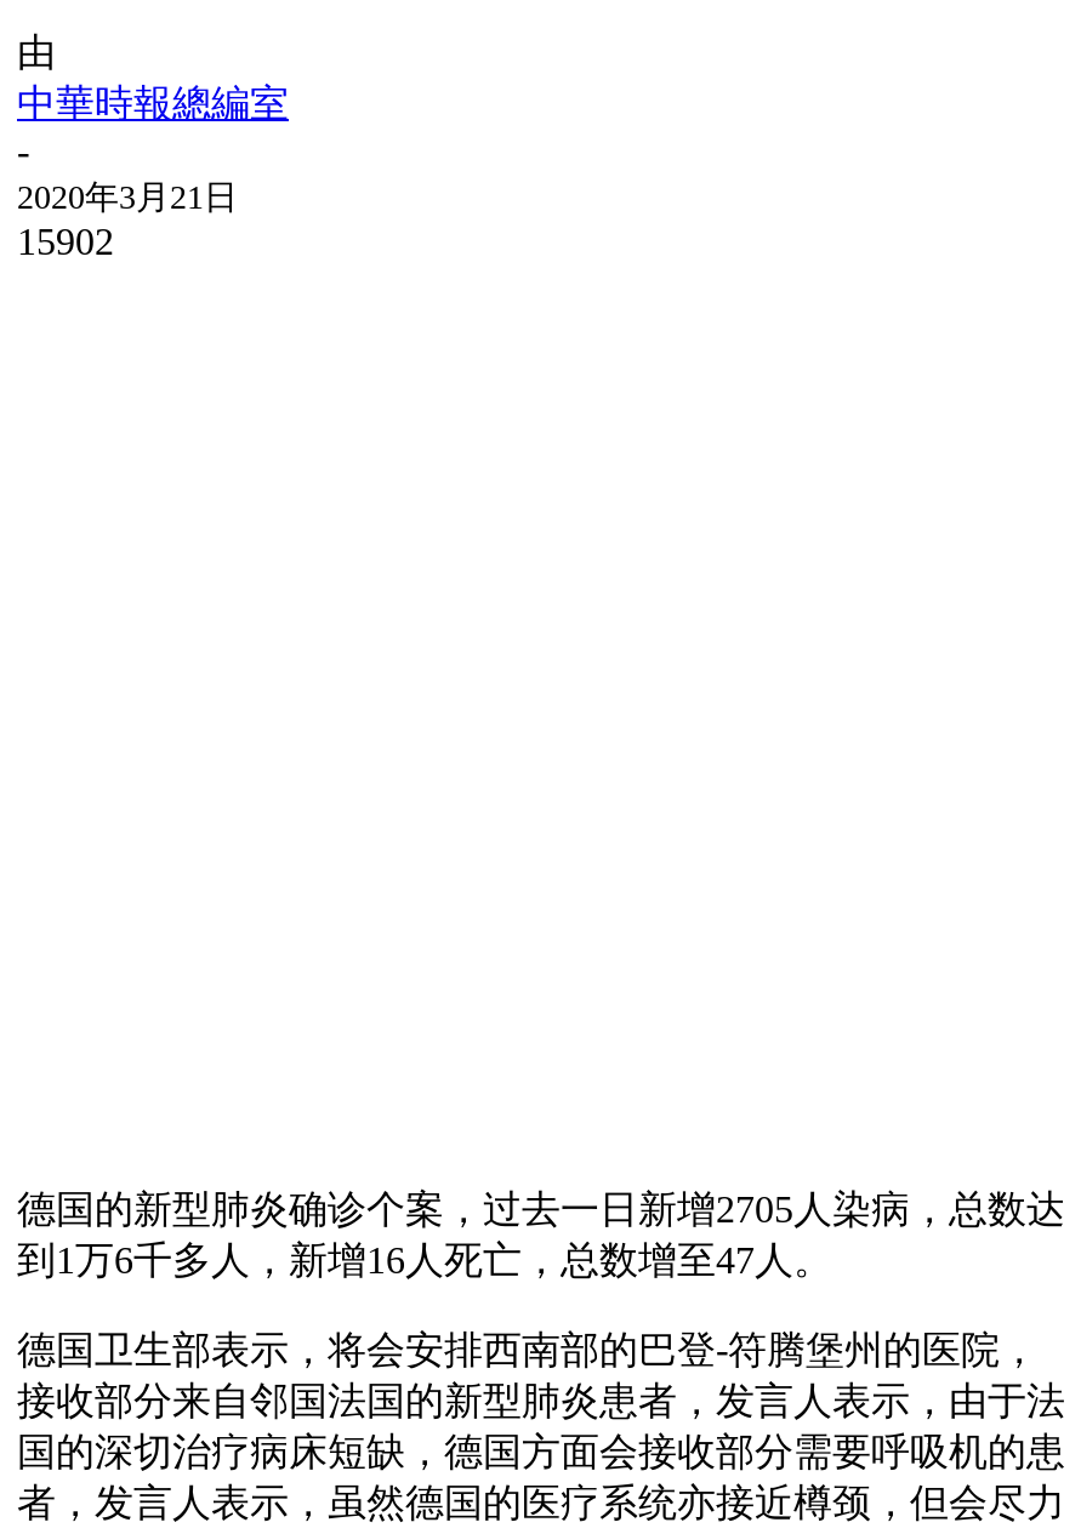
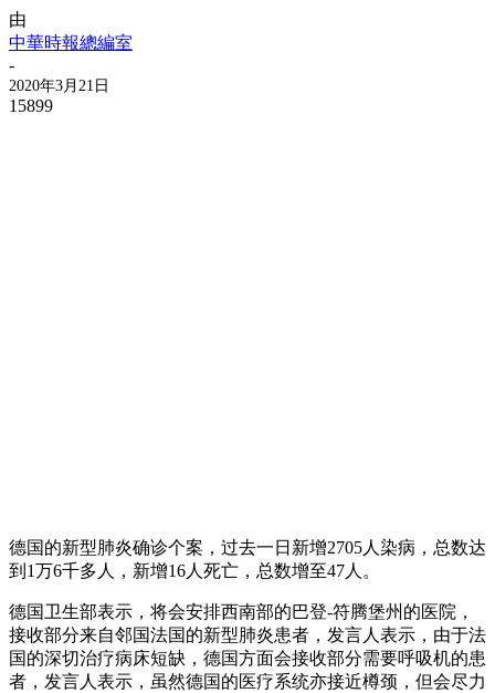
- 15902
+ 15899
